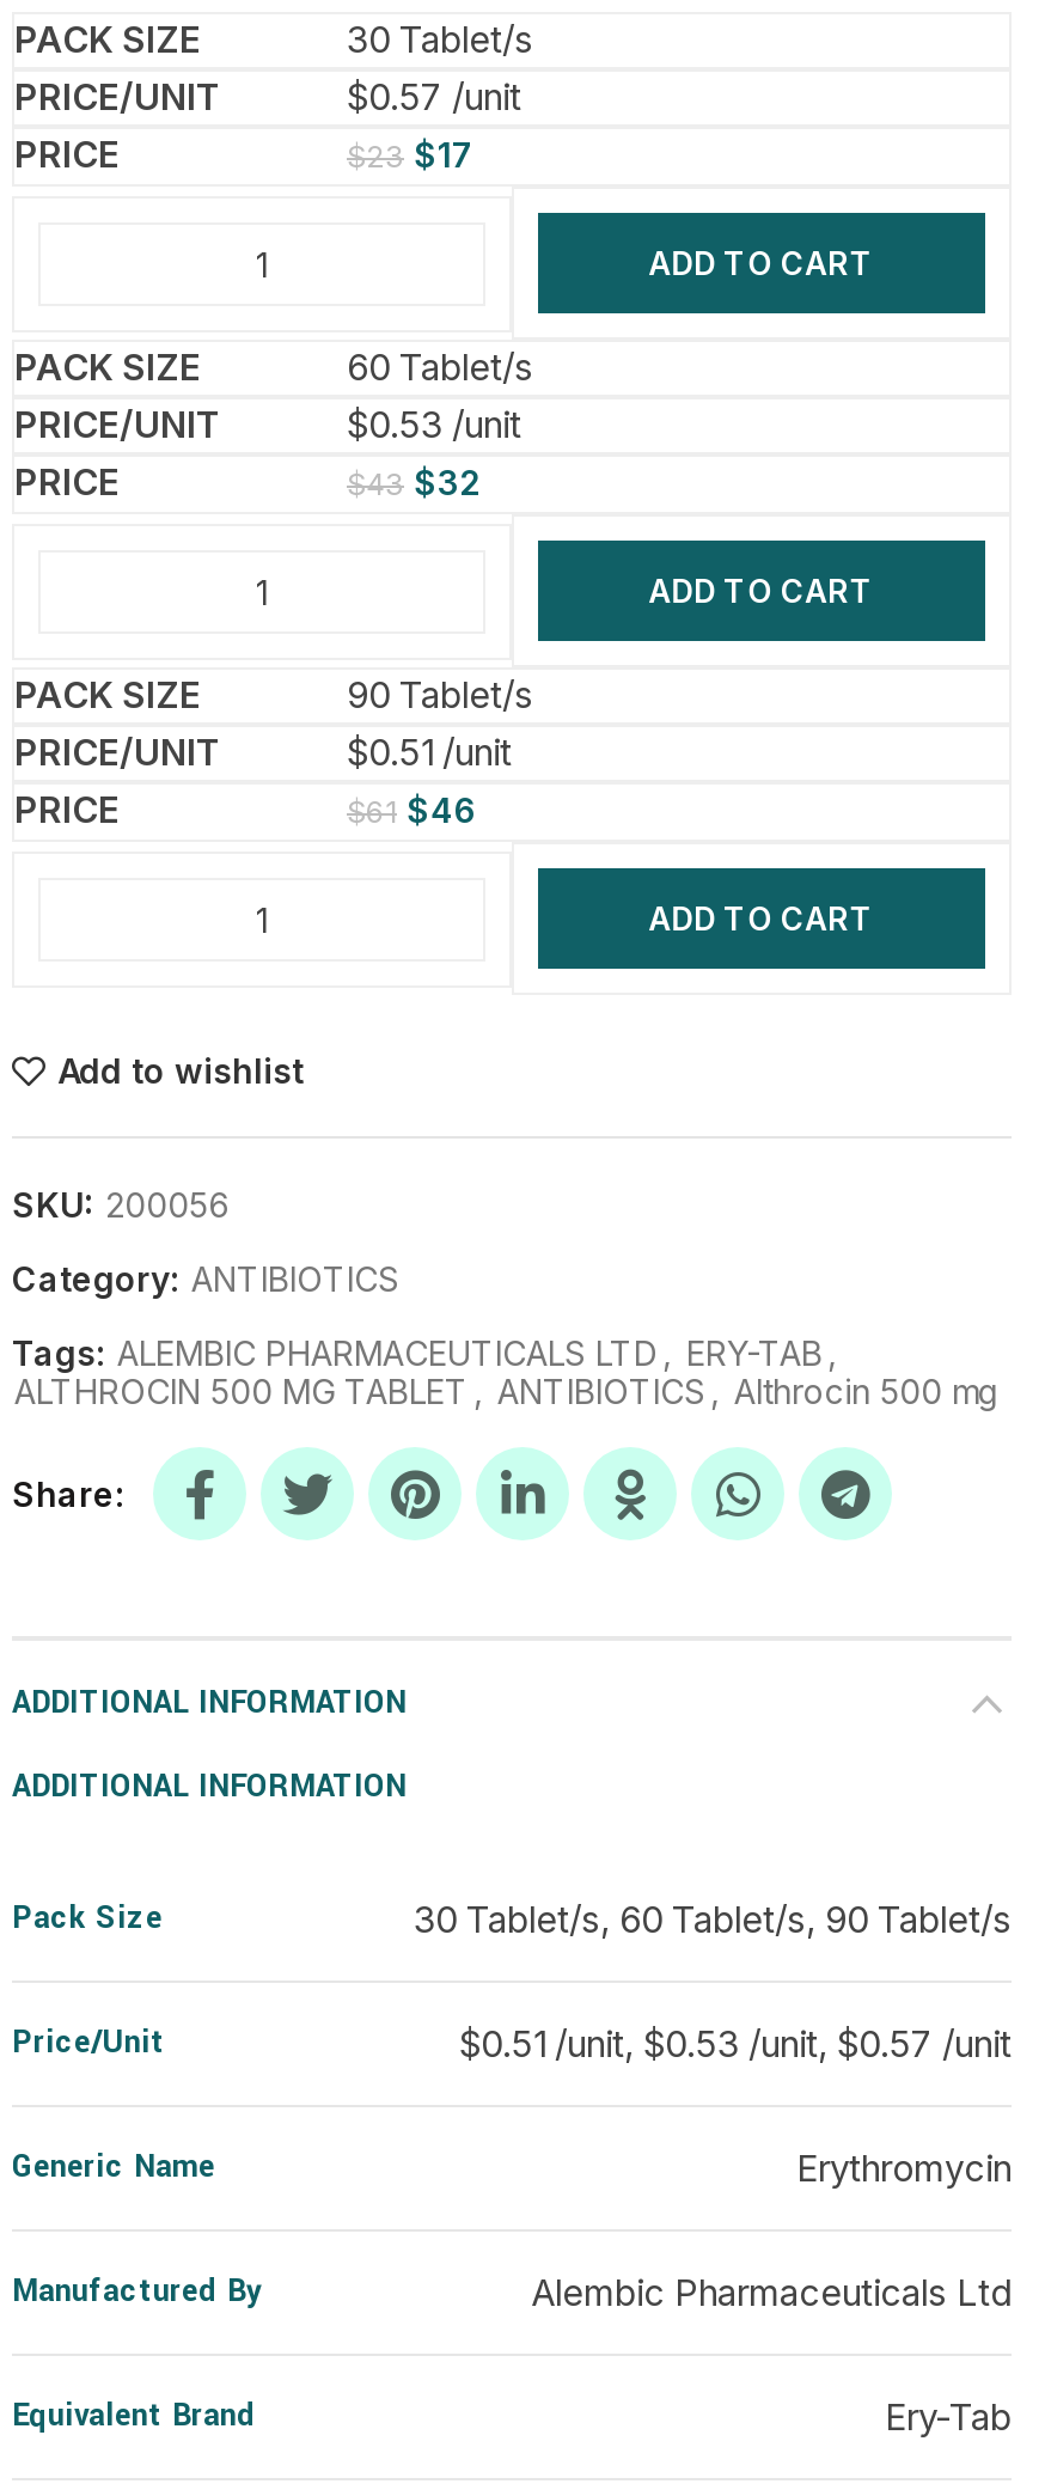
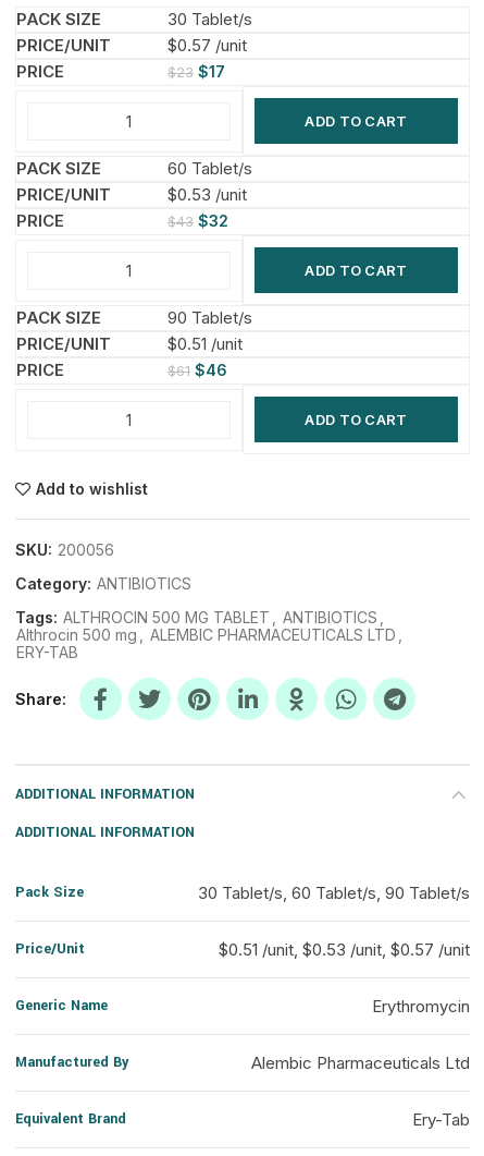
- Tags: ALEMBIC PHARMACEUTICALS LTD , ERY-TAB ,
- ALTHROCIN 500 MG TABLET , ANTIBIOTICS , Althrocin 500 mg
+ Tags: ALTHROCIN 500 MG TABLET , ANTIBIOTICS ,
+ Althrocin 500 mg , ALEMBIC PHARMACEUTICALS LTD ,
+ ERY-TAB
